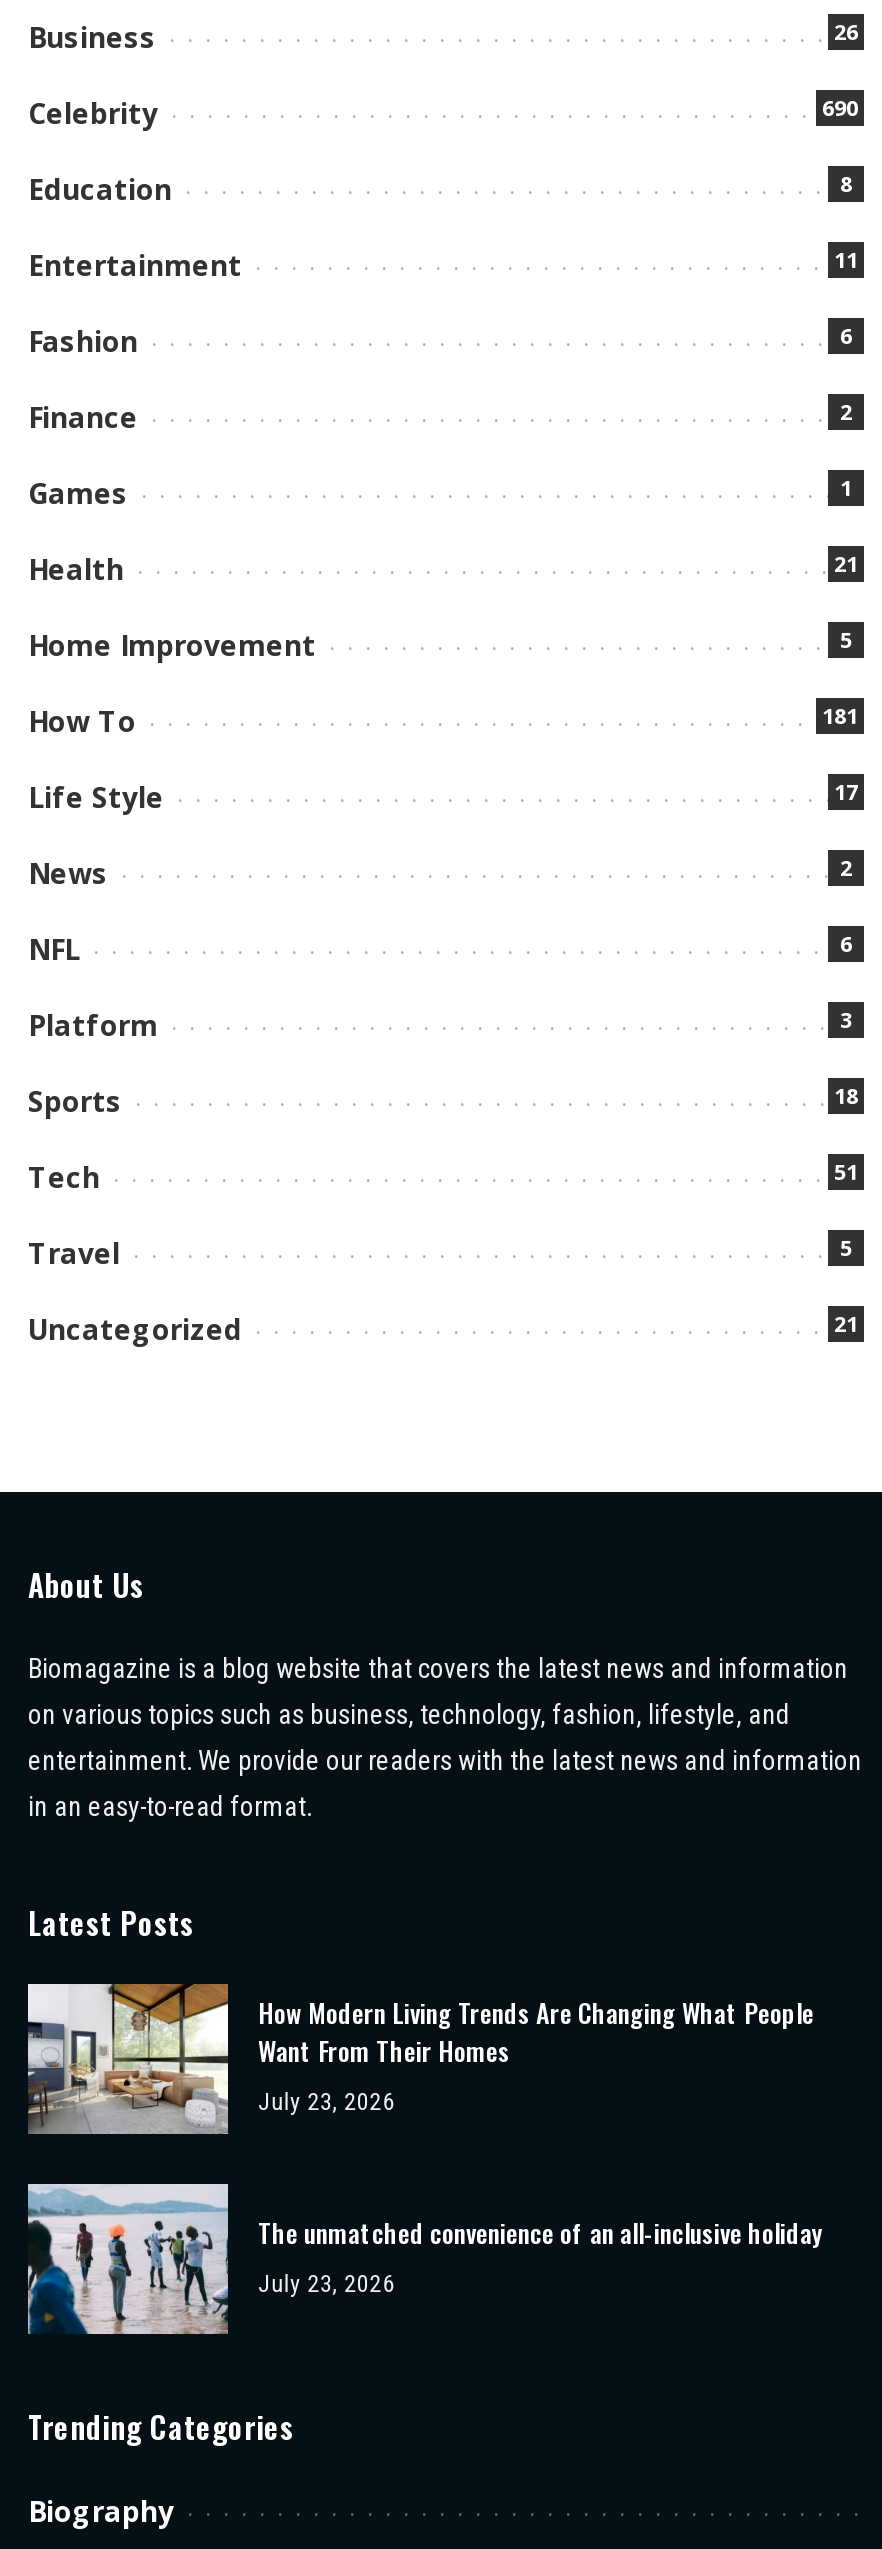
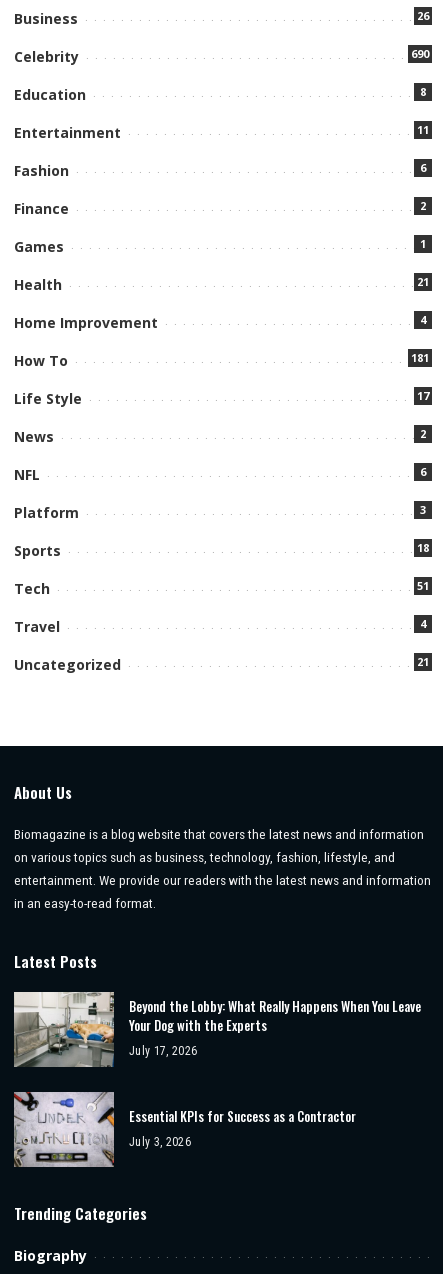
- 5
+ 4

- 5
+ 4

- [image]
- How Modern Living Trends Are Changing What People
- Want From Their Homes
- July 23, 2026
+ [image]
+ Beyond the Lobby: What Really Happens When You Leave
+ Your Dog with the Experts
+ July 17, 2026

- [image]
- The unmatched convenience of an all-inclusive holiday
- July 23, 2026
+ [image]
+ Essential KPIs for Success as a Contractor
+ July 3, 2026
